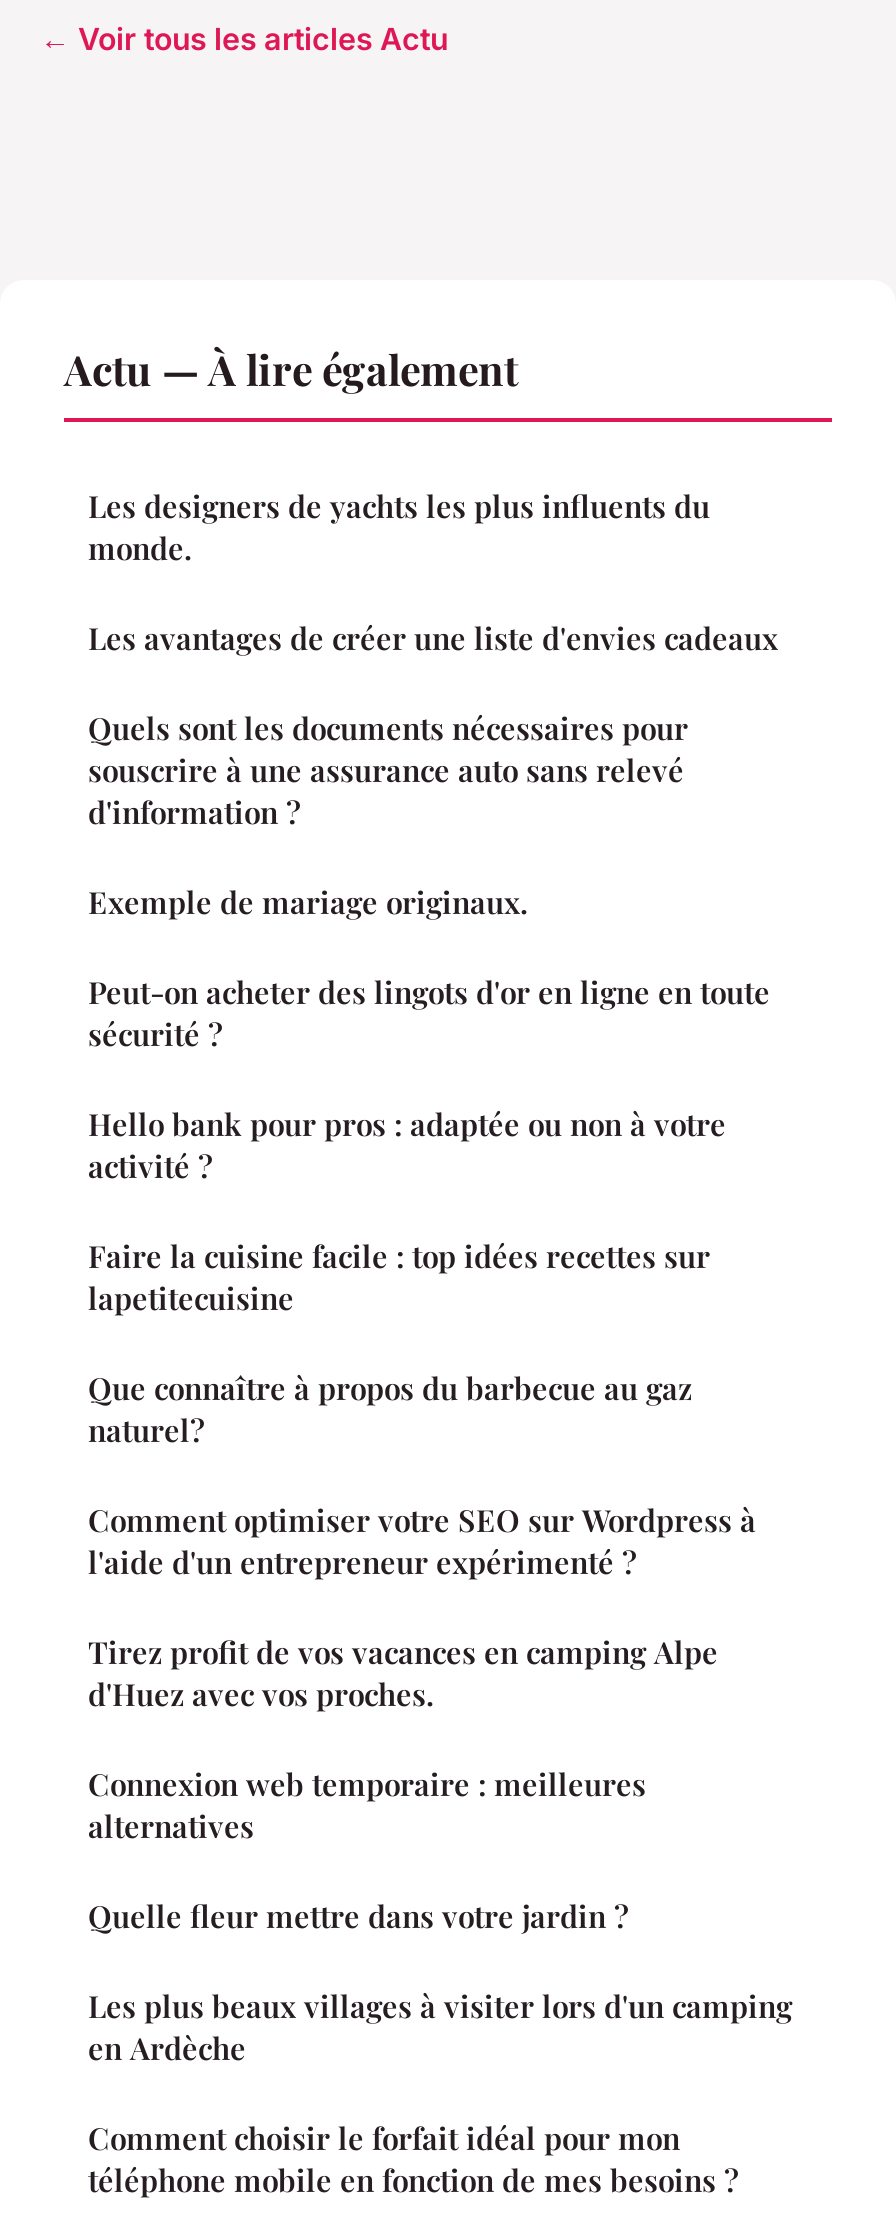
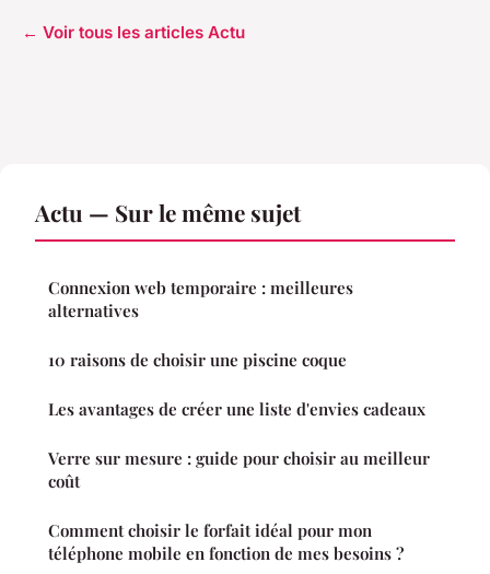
- Actu — À lire également
- Les designers de yachts les plus influents du
- monde.
- Quels sont les documents nécessaires pour
- souscrire à une assurance auto sans relevé
- d'information ?
- Exemple de mariage originaux.
- Peut-on acheter des lingots d'or en ligne en toute
- sécurité ?
- Hello bank pour pros : adaptée ou non à votre
- activité ?
- Faire la cuisine facile : top idées recettes sur
- lapetitecuisine
- Que connaître à propos du barbecue au gaz
- naturel?
- Comment optimiser votre SEO sur Wordpress à
- l'aide d'un entrepreneur expérimenté ?
- Tirez profit de vos vacances en camping Alpe
- d'Huez avec vos proches.
+ Actu — Sur le même sujet

moved down: Les avantages de créer une liste d'envies cadeaux

moved up: Connexion web temporaire : meilleures | alternatives

- Quelle fleur mettre dans votre jardin ?
- Les plus beaux villages à visiter lors d'un camping
- en Ardèche
+ 10 raisons de choisir une piscine coque
+ Verre sur mesure : guide pour choisir au meilleur
+ coût
